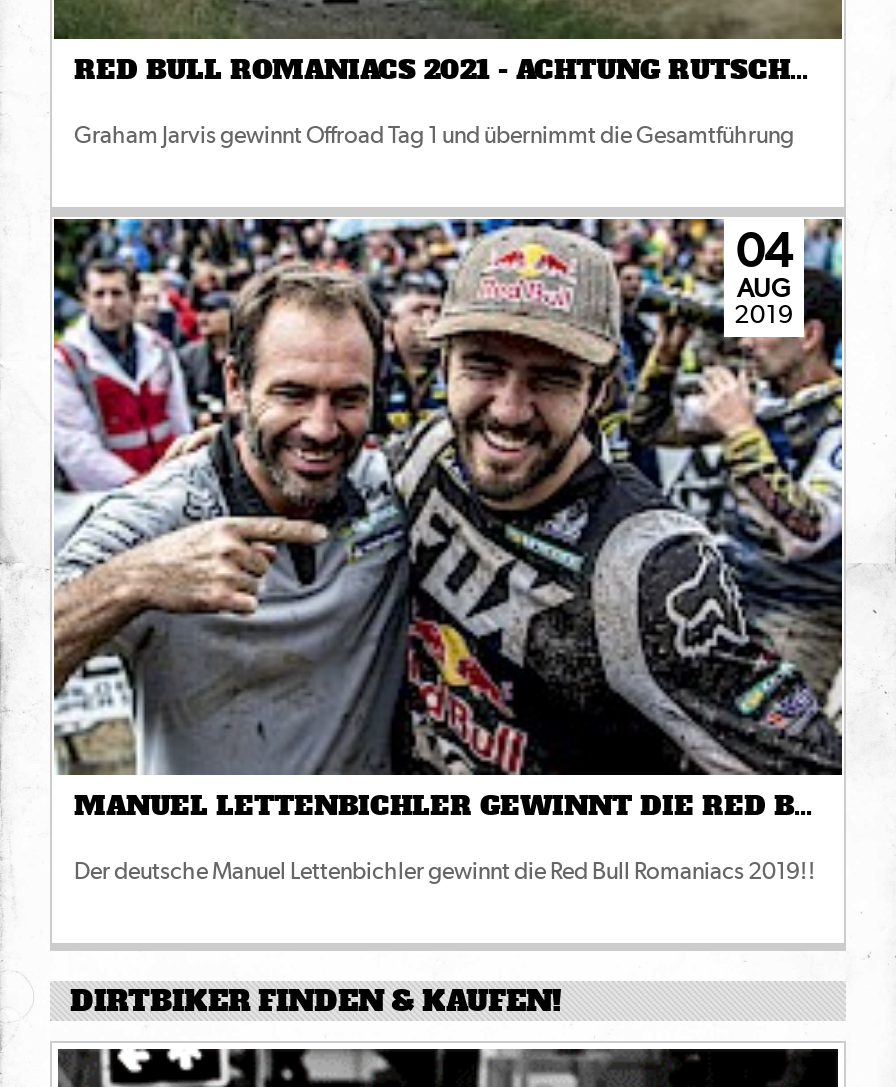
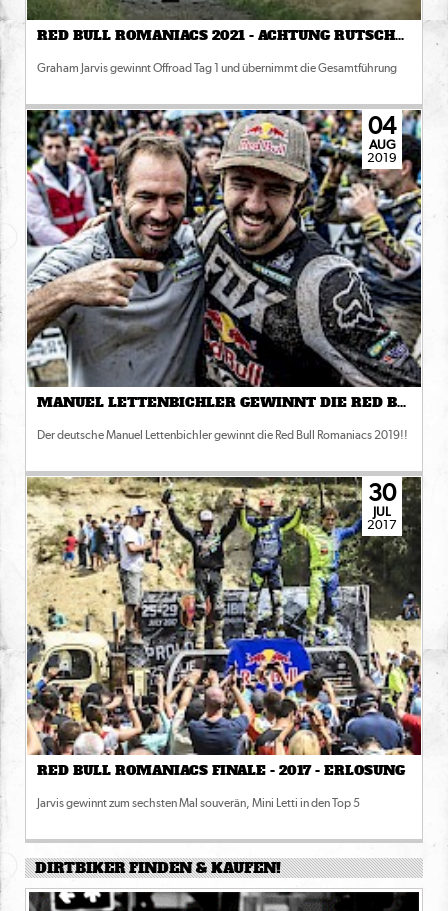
+ [image]
+ 30
+ JUL
+ 2017

+ RED BULL ROMANIACS FINALE - 2017 - ERLÖSUNG
+ Jarvis gewinnt zum sechsten Mal souverän, Mini Letti in den Top 5
